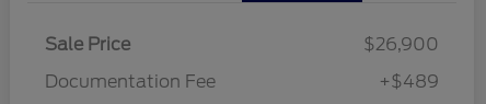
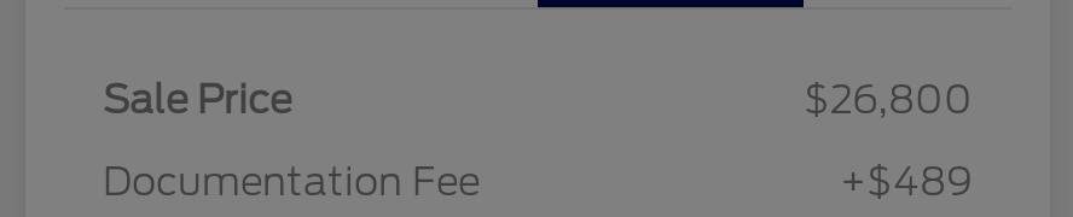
- $26,900
+ $26,800
